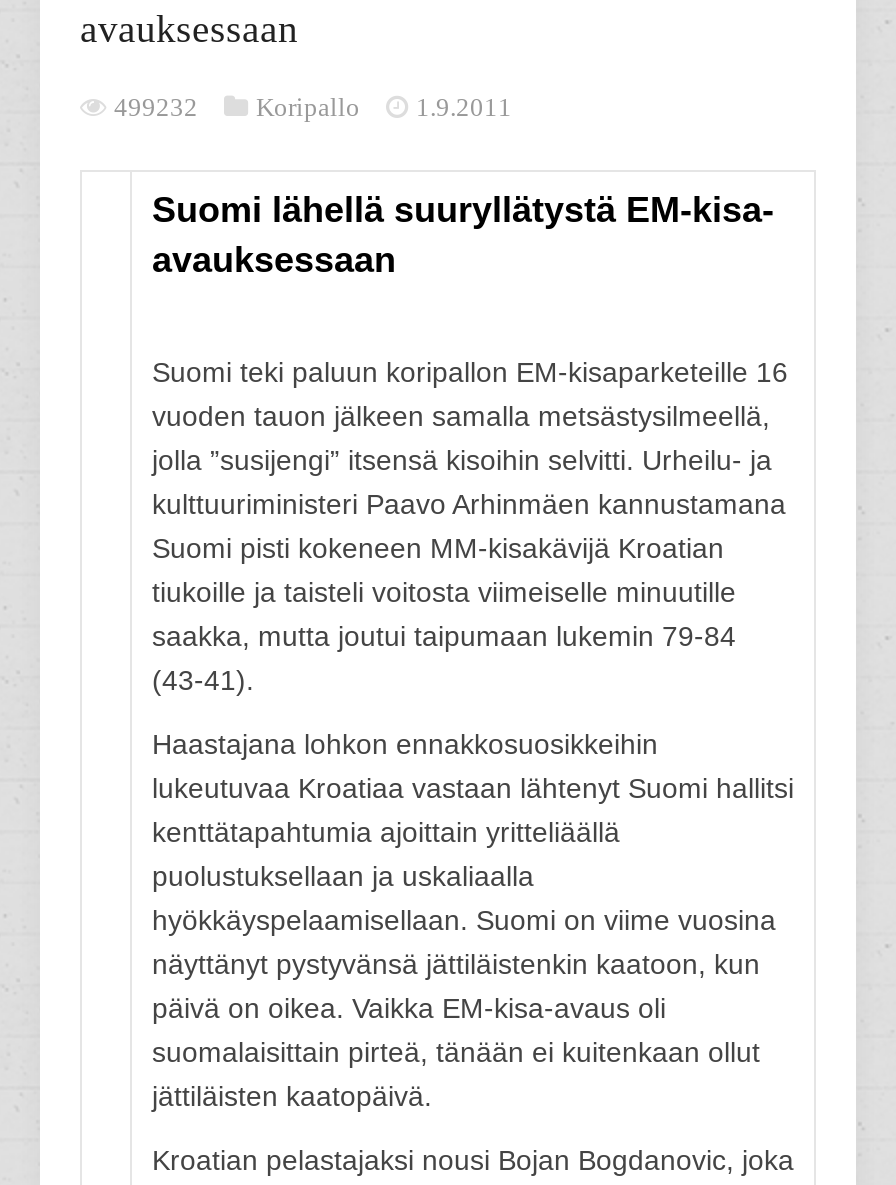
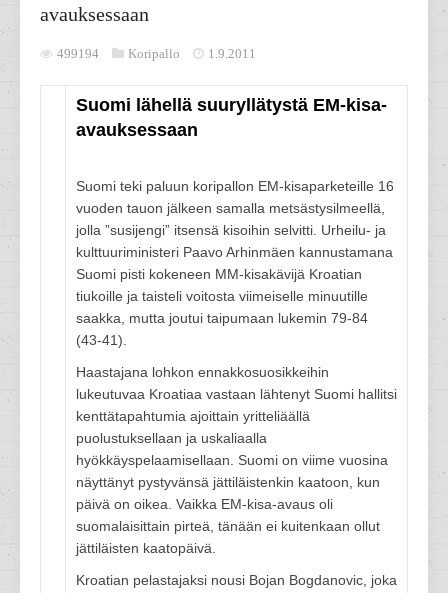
- 499232 Koripallo 1.9.2011
+ 499194 Koripallo 1.9.2011
